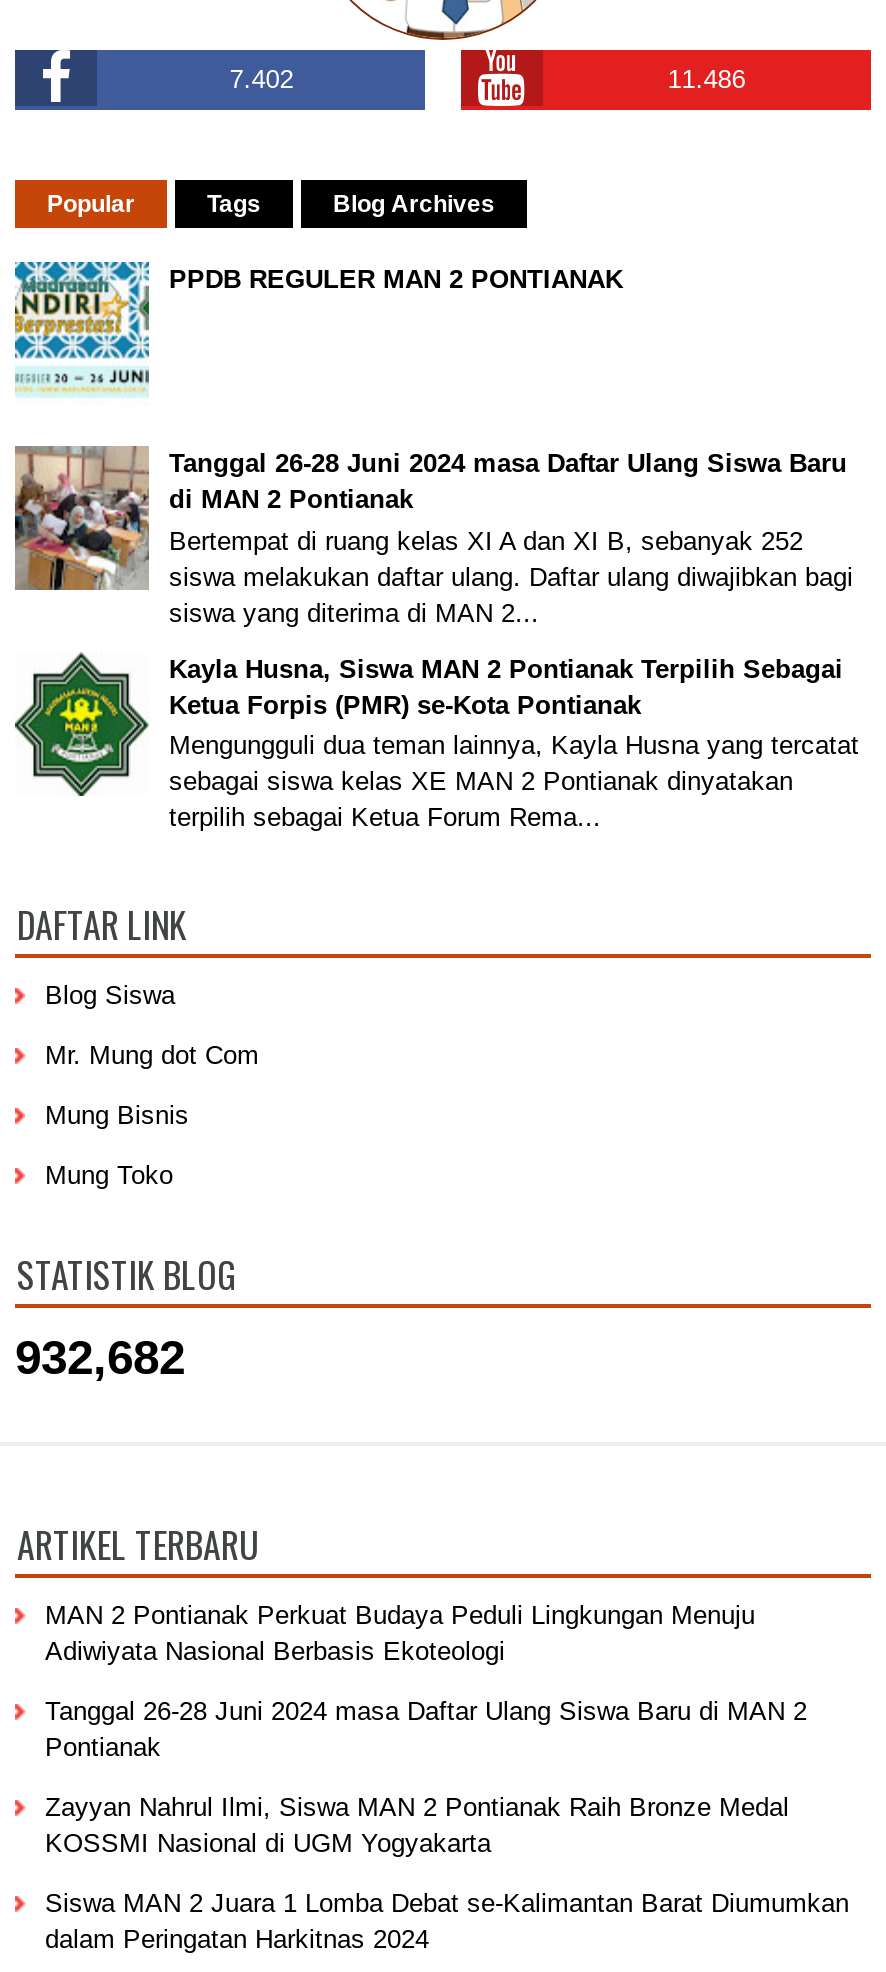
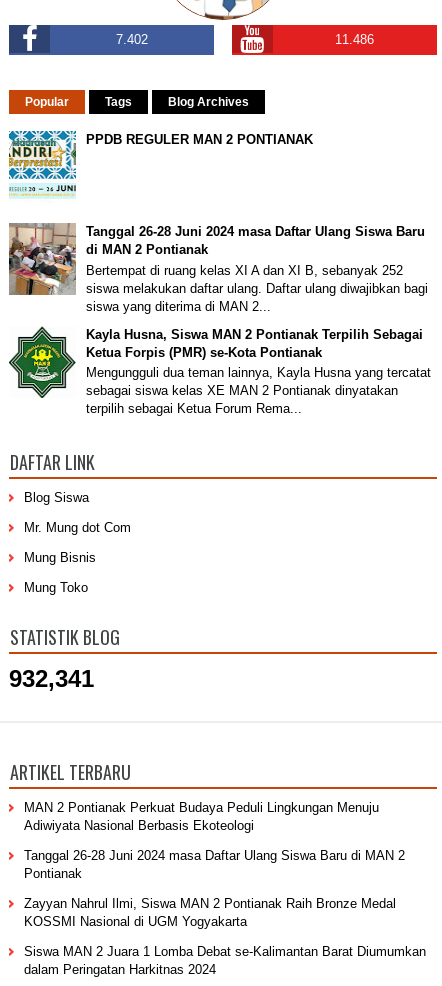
- 932,682
+ 932,341
